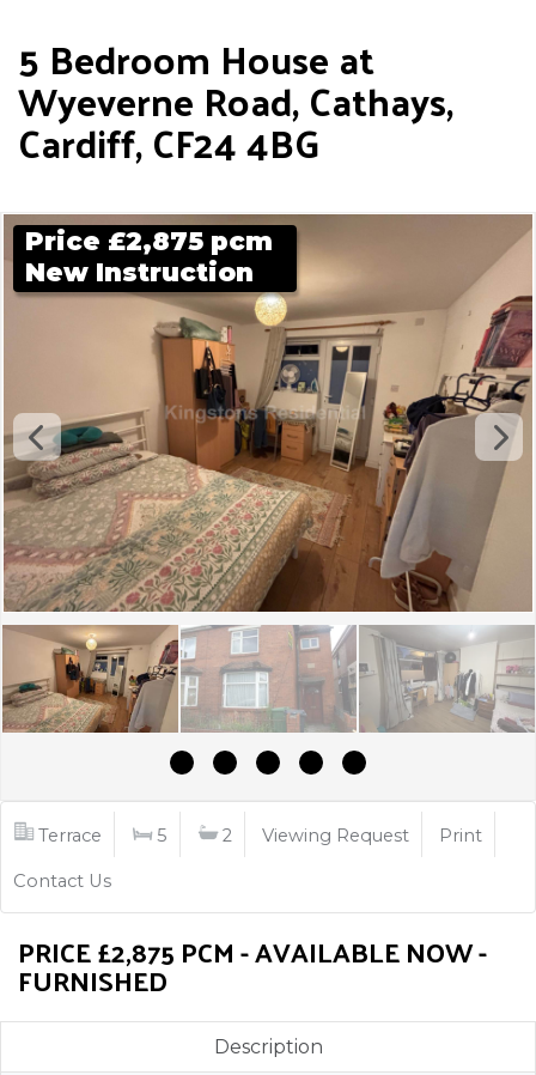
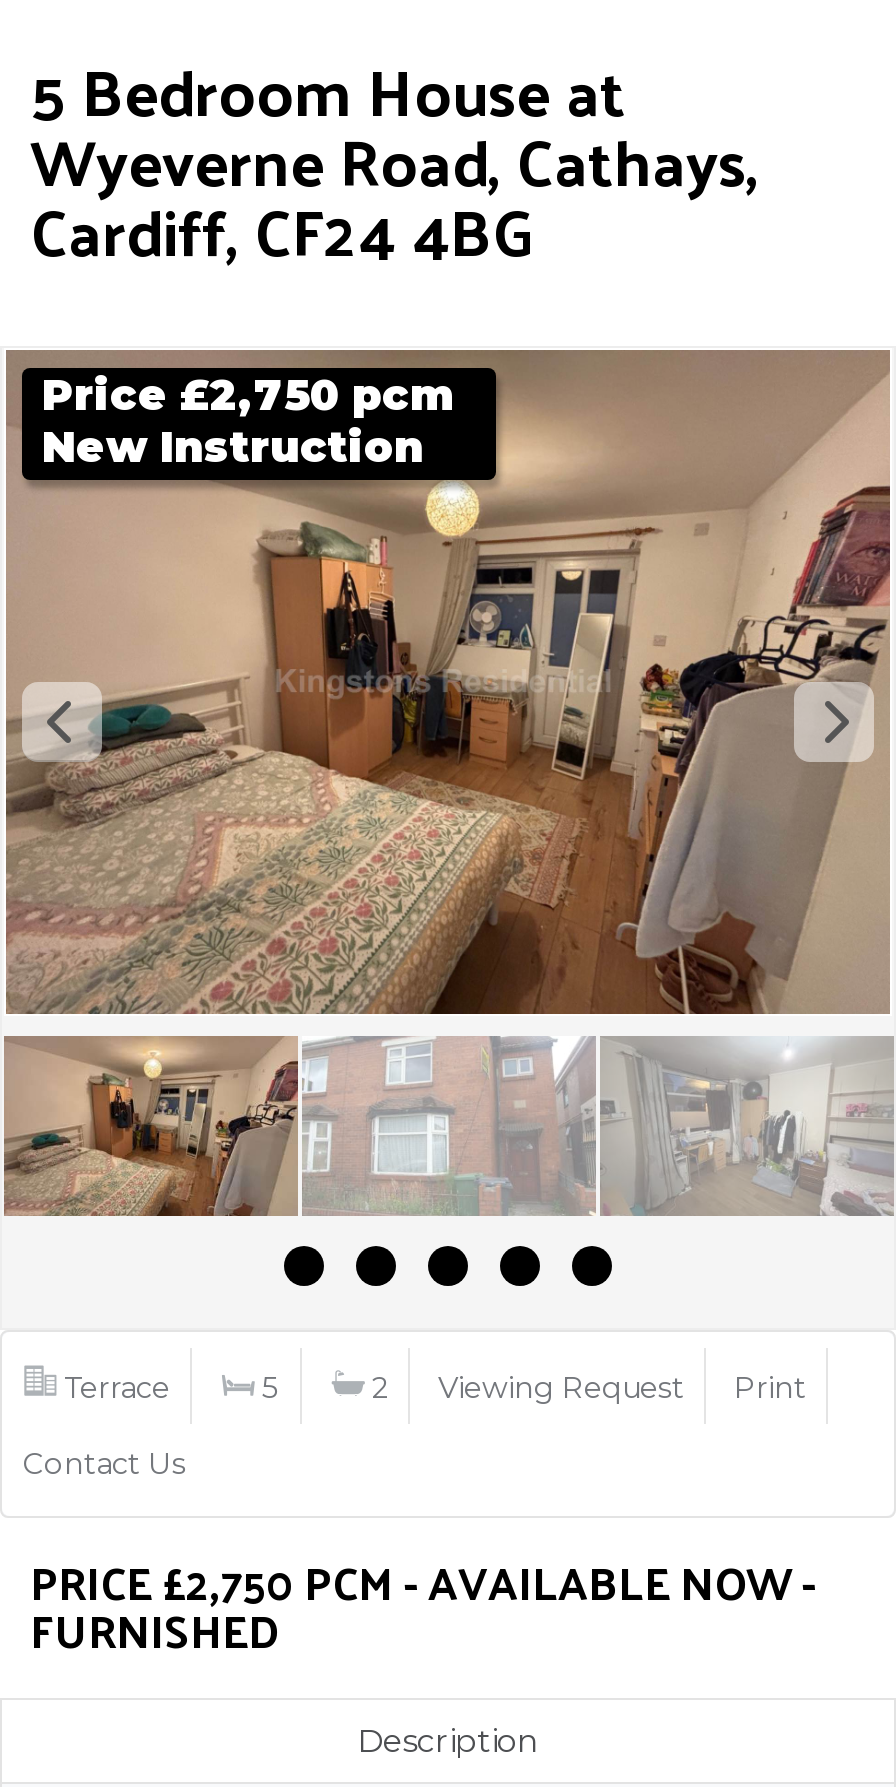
- Price £2,875 pcm
+ Price £2,750 pcm

- PRICE £2,875 PCM - AVAILABLE NOW -
+ PRICE £2,750 PCM - AVAILABLE NOW -
